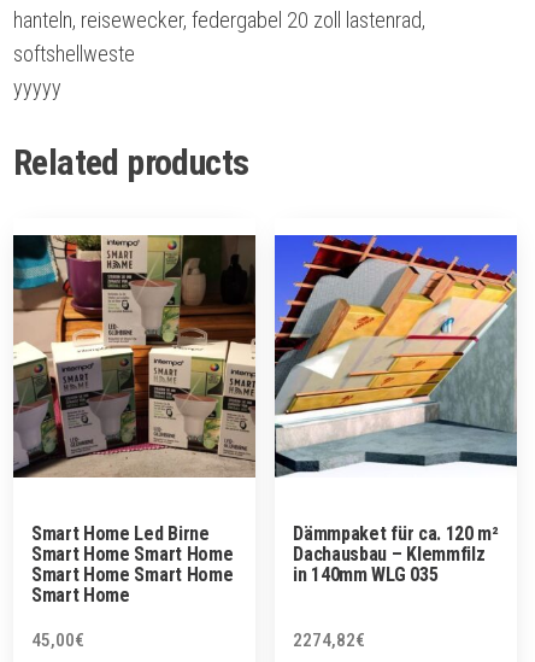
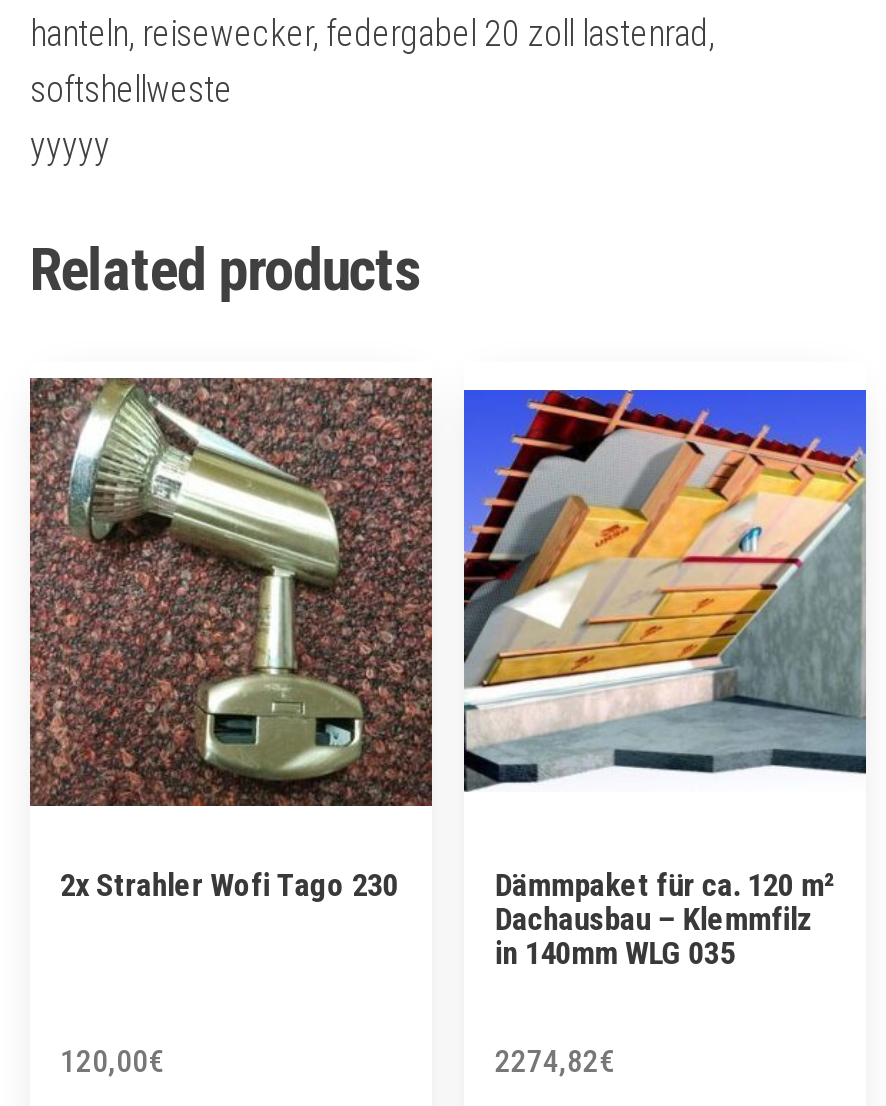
- [image]
- Smart Home Led Birne
- Smart Home Smart Home
- Smart Home Smart Home
- Smart Home
+ [image]
+ 2x Strahler Wofi Tago 230

- 45,00€
+ 120,00€
